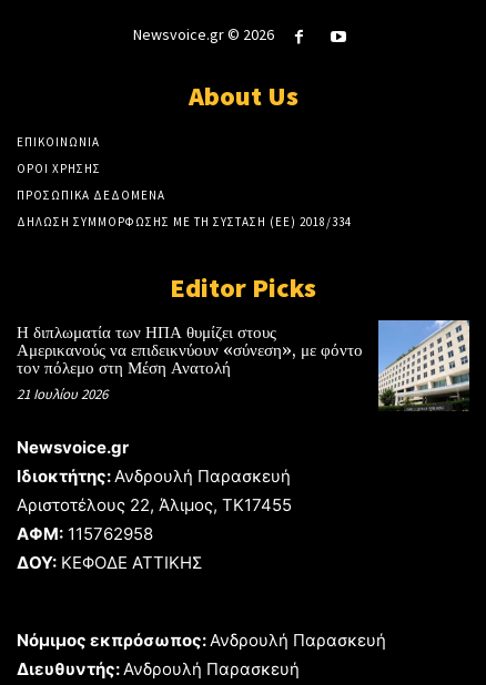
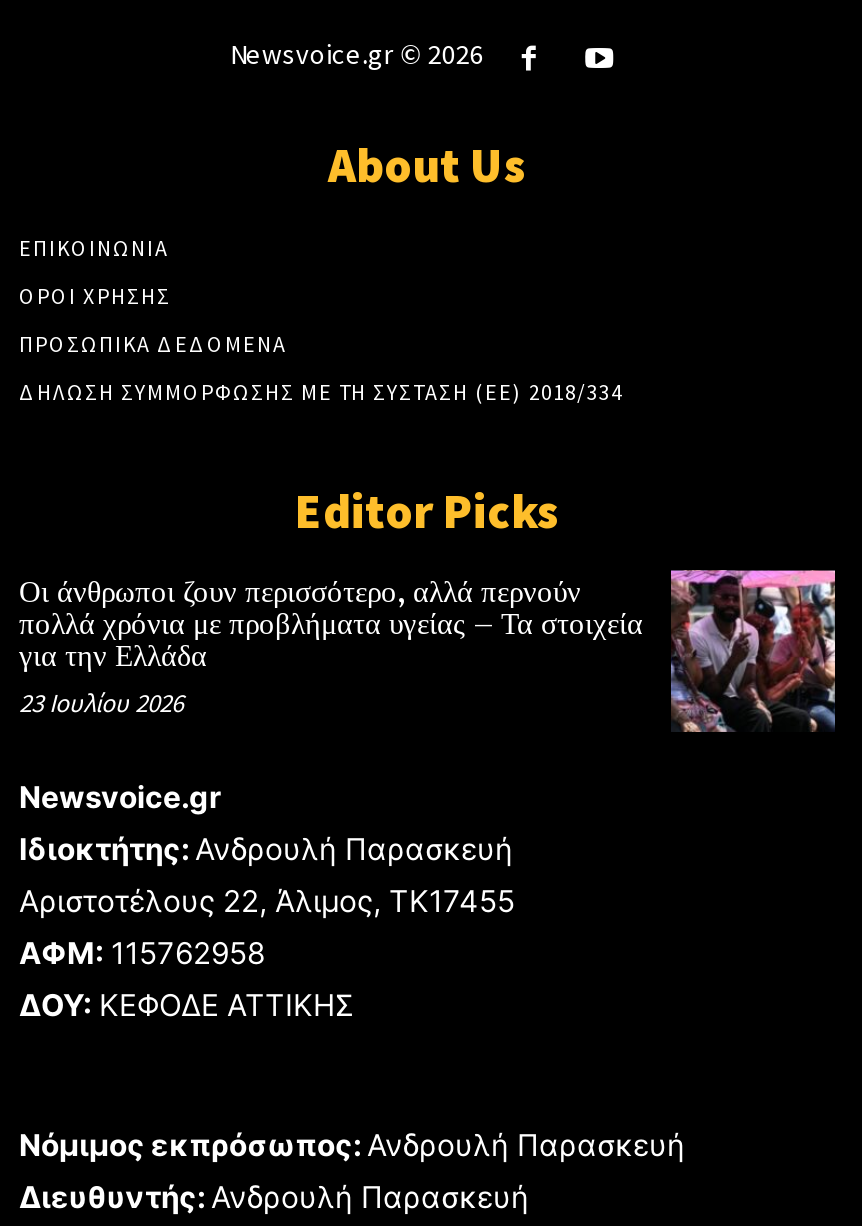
- [image]
- Η διπλωματία των ΗΠΑ θυμίζει στους
- Αμερικανούς να επιδεικνύουν «σύνεση», με φόντο
- τον πόλεμο στη Μέση Ανατολή
- 21 Ιουλίου 2026
+ [image]
+ Οι άνθρωποι ζουν περισσότερο, αλλά περνούν
+ πολλά χρόνια με προβλήματα υγείας – Τα στοιχεία
+ για την Ελλάδα
+ 23 Ιουλίου 2026
